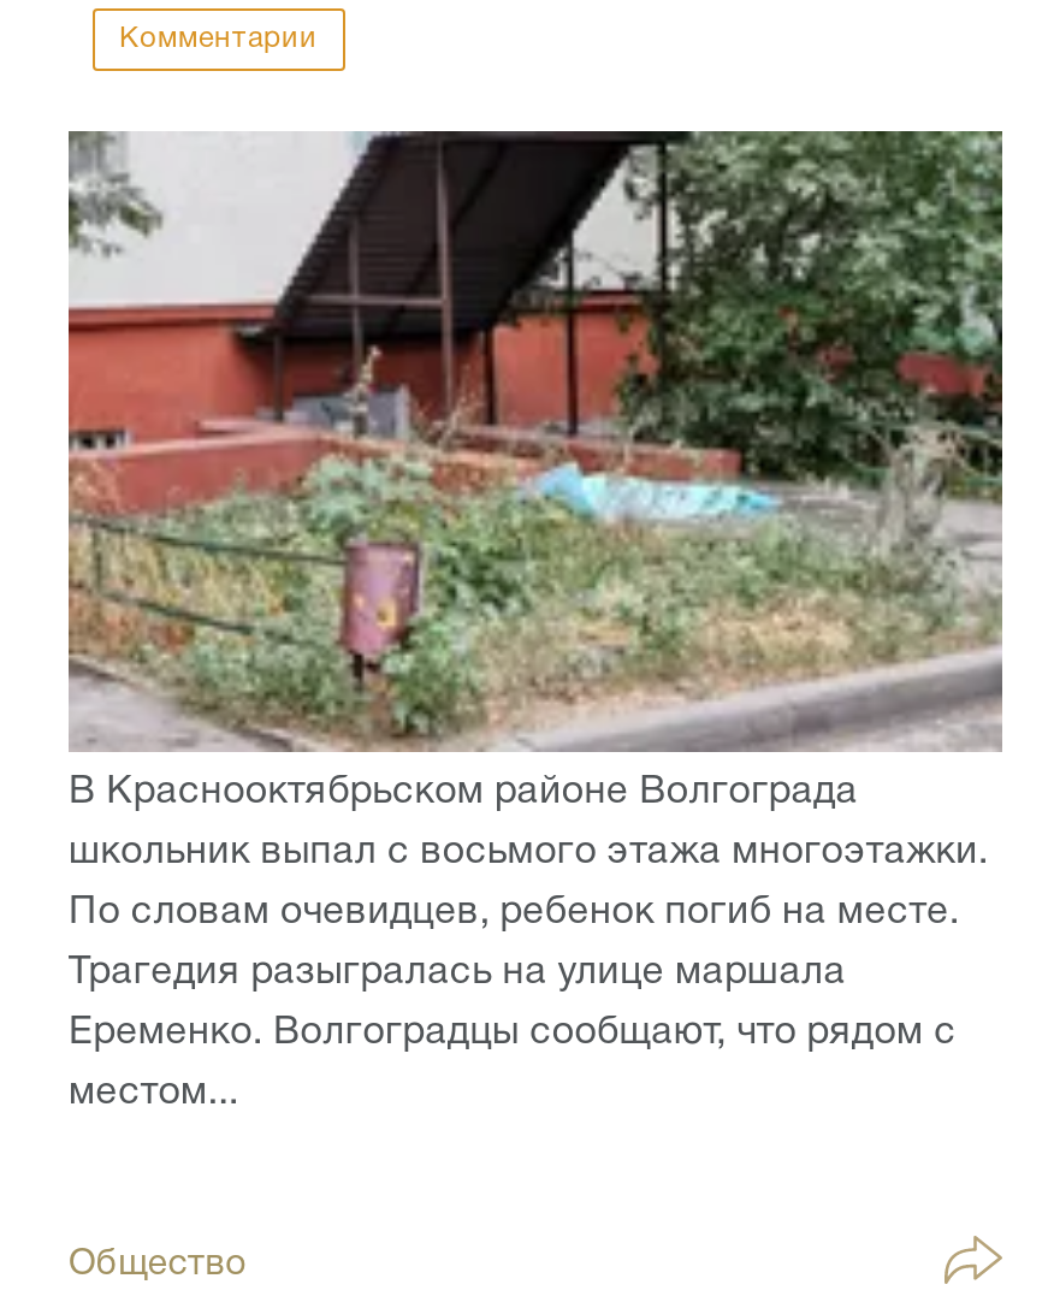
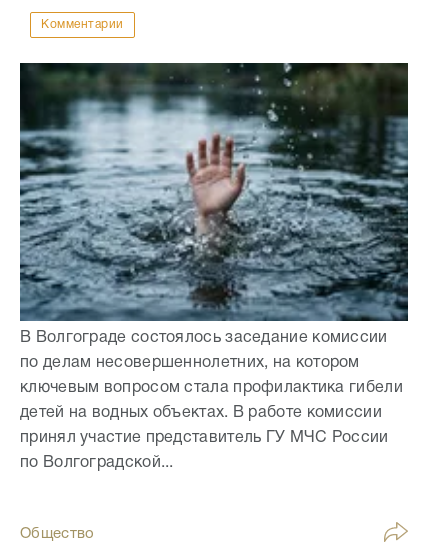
- [image]
- В Краснооктябрьском районе Волгограда
+ [image]
+ В Волгограде состоялось заседание комиссии

- школьник выпал с восьмого этажа многоэтажки.
+ по делам несовершеннолетних, на котором

- По словам очевидцев, ребенок погиб на месте.
+ ключевым вопросом стала профилактика гибели

- Трагедия разыгралась на улице маршала
+ детей на водных объектах. В работе комиссии

- Еременко. Волгоградцы сообщают, что рядом с
+ принял участие представитель ГУ МЧС России

- местом...
+ по Волгоградской...
